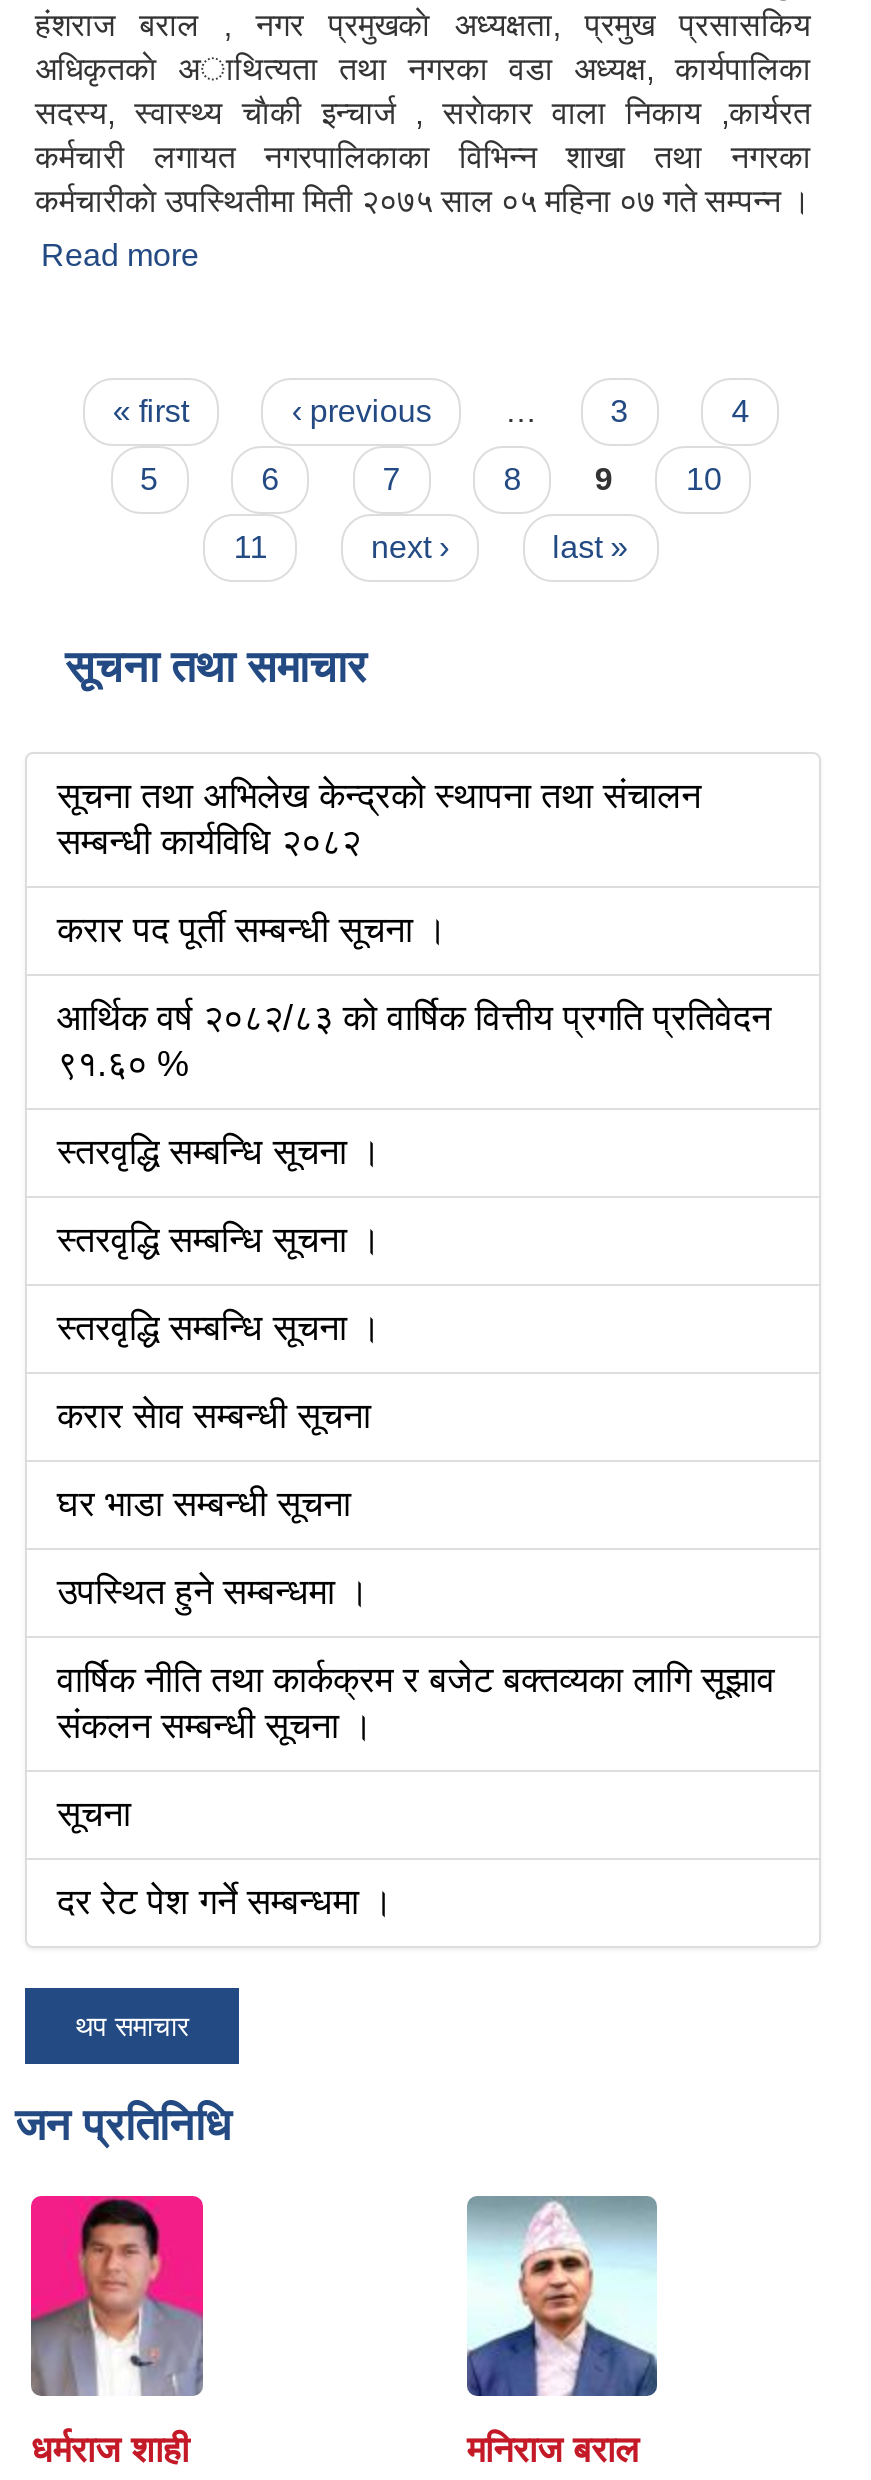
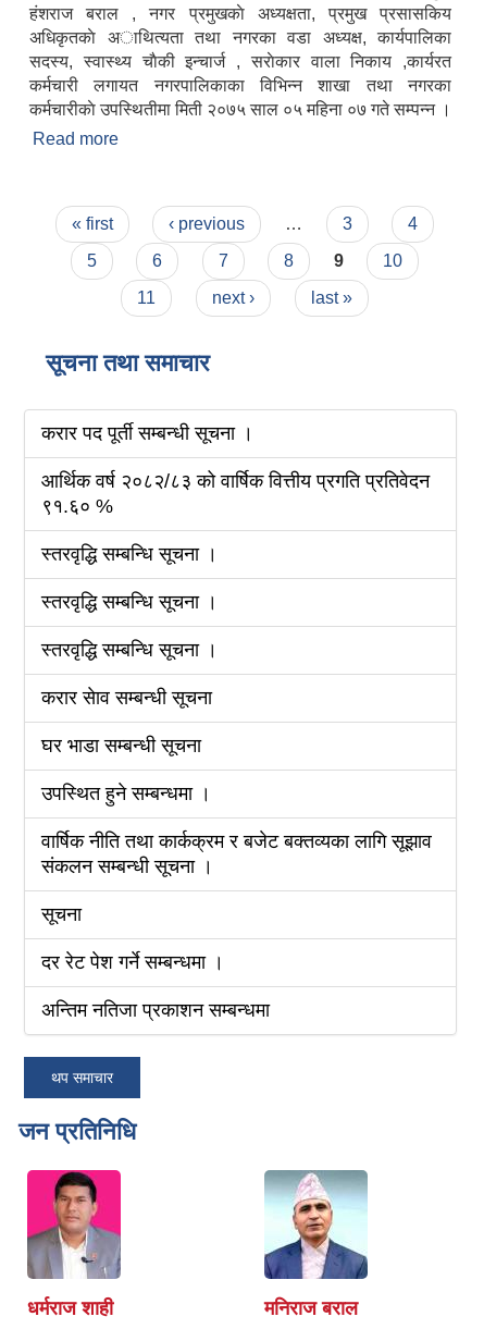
- सूचना तथा अभिलेख केन्द्रको स्थापना तथा संचालन
- सम्बन्धी कार्यविधि २०८२

moved up: करार पद पूर्ती सम्बन्धी सूचना । | आर्थिक वर्ष २०८२/८३ को वार्षिक वित्तीय प्रगति प्रतिवेदन | स्तरवृद्धि सम्बन्धि सूचना । | ... | सूचना | दर रेट पेश गर्ने सम्बन्धमा ।

+ अन्तिम नतिजा प्रकाशन सम्बन्धमा
